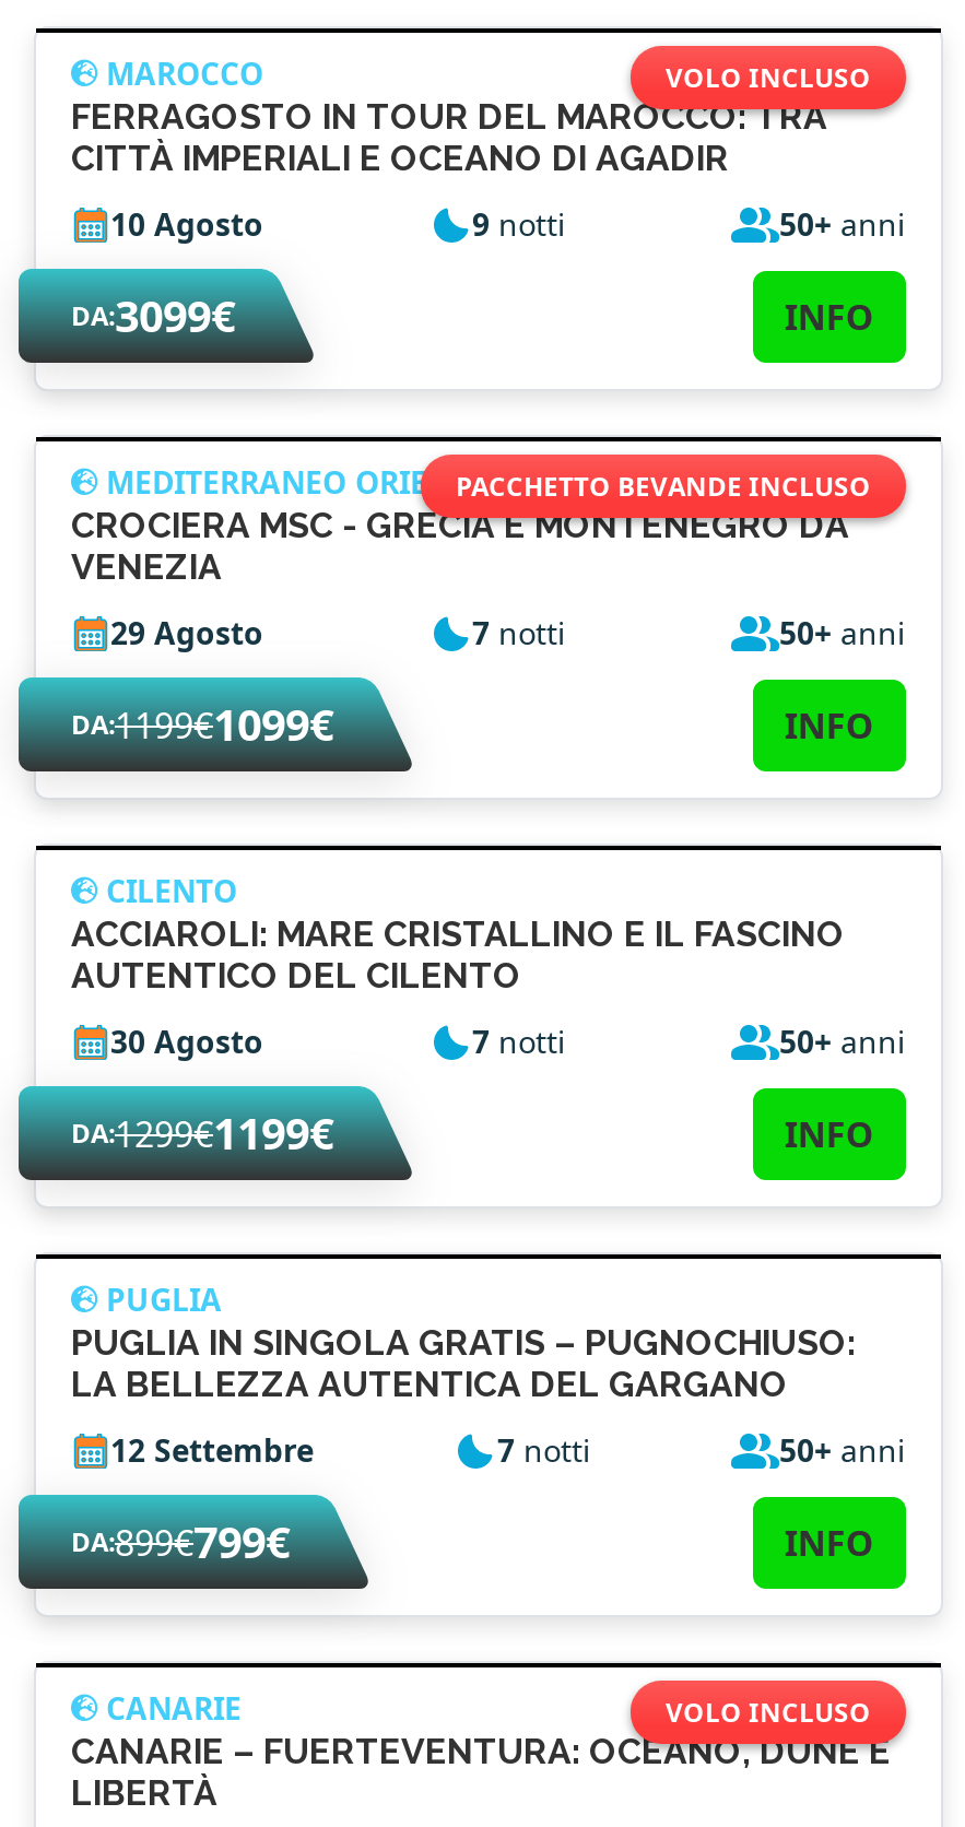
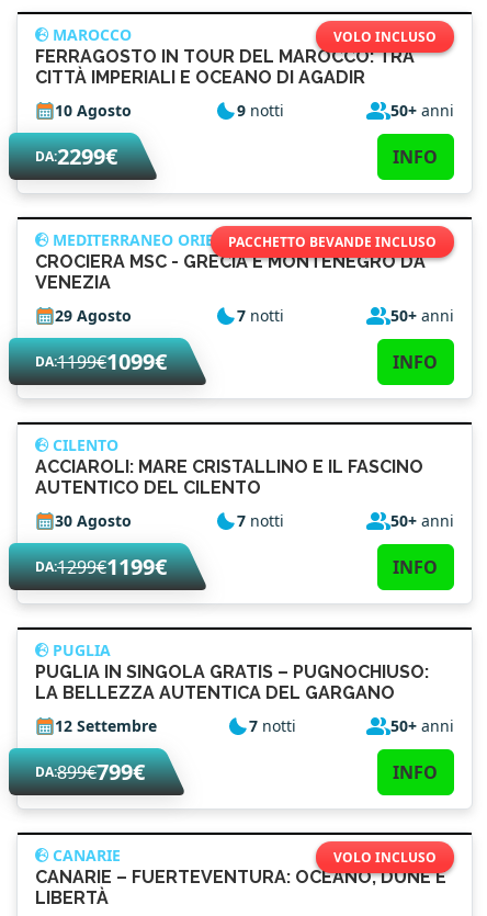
- DA:3099€
+ DA:2299€
